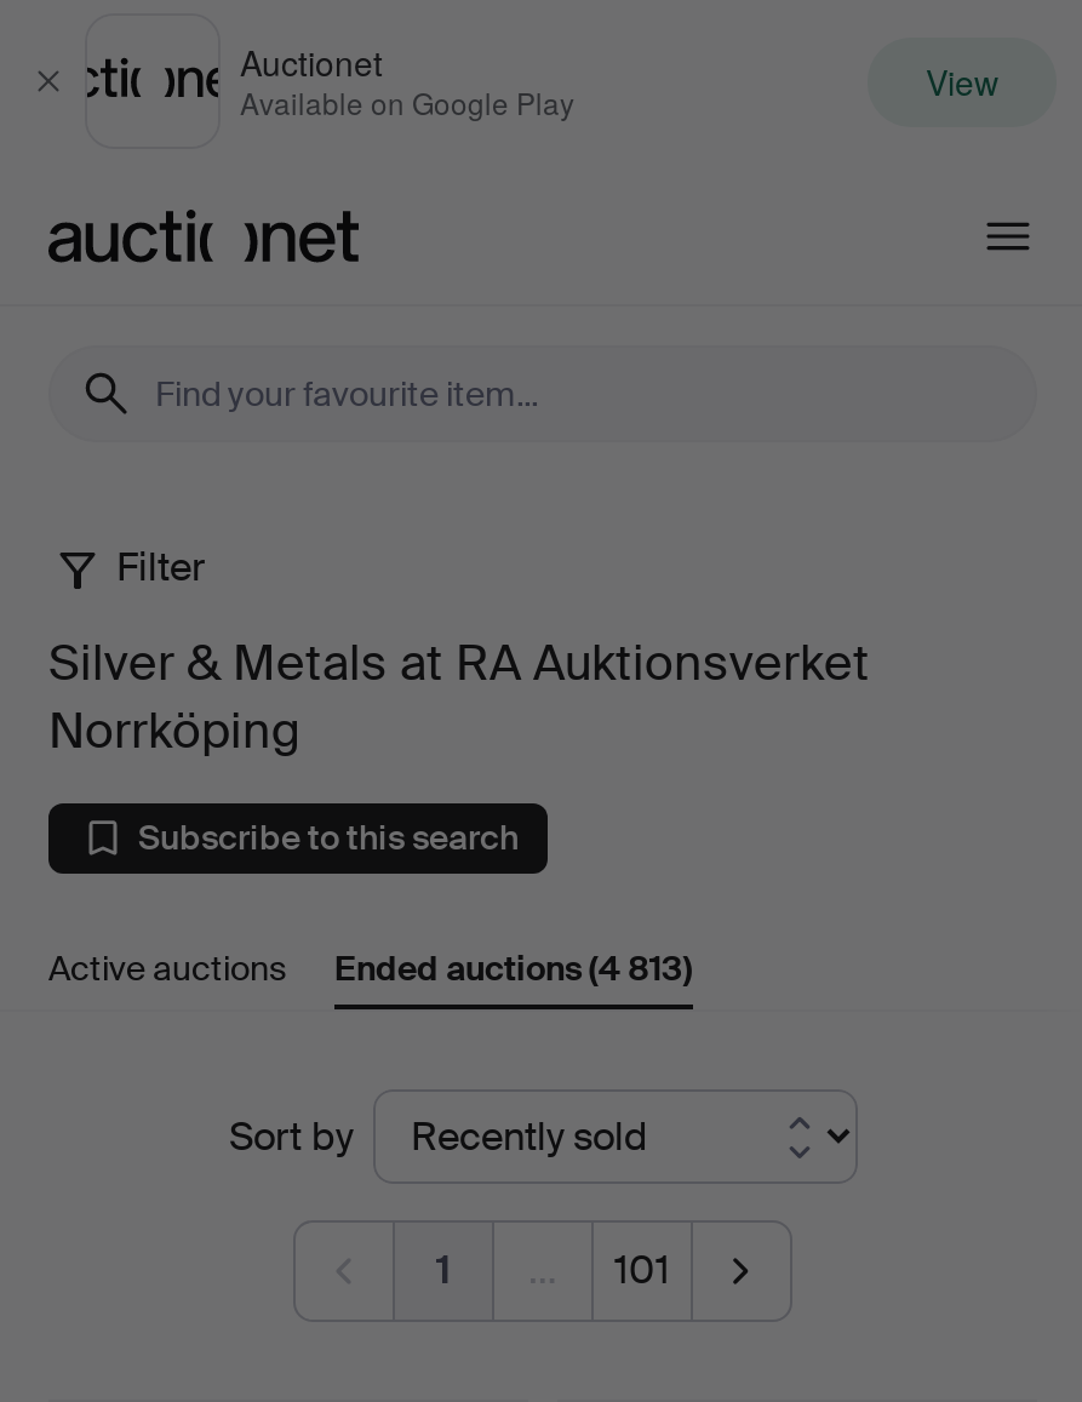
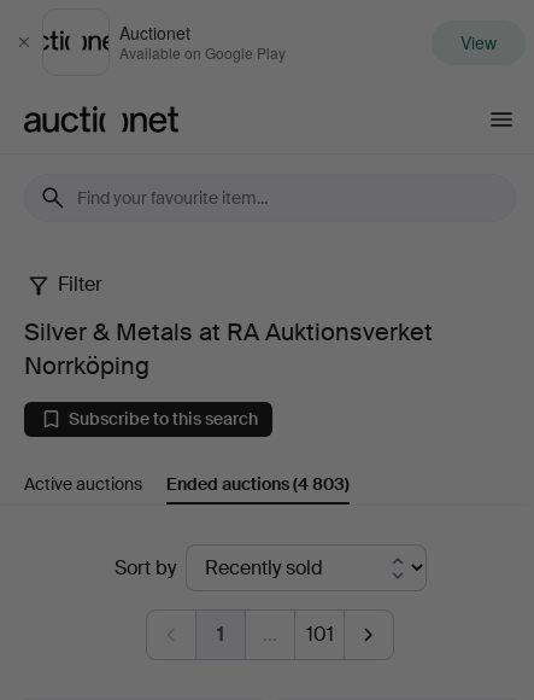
- Ended auctions(4 813)
+ Ended auctions(4 803)
